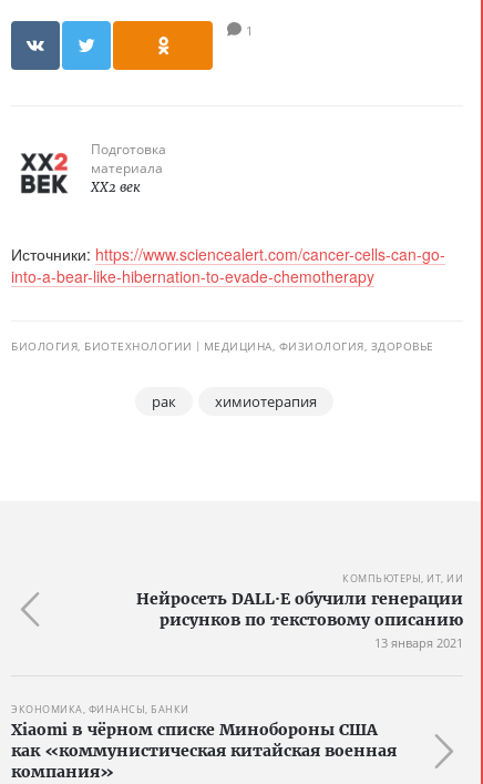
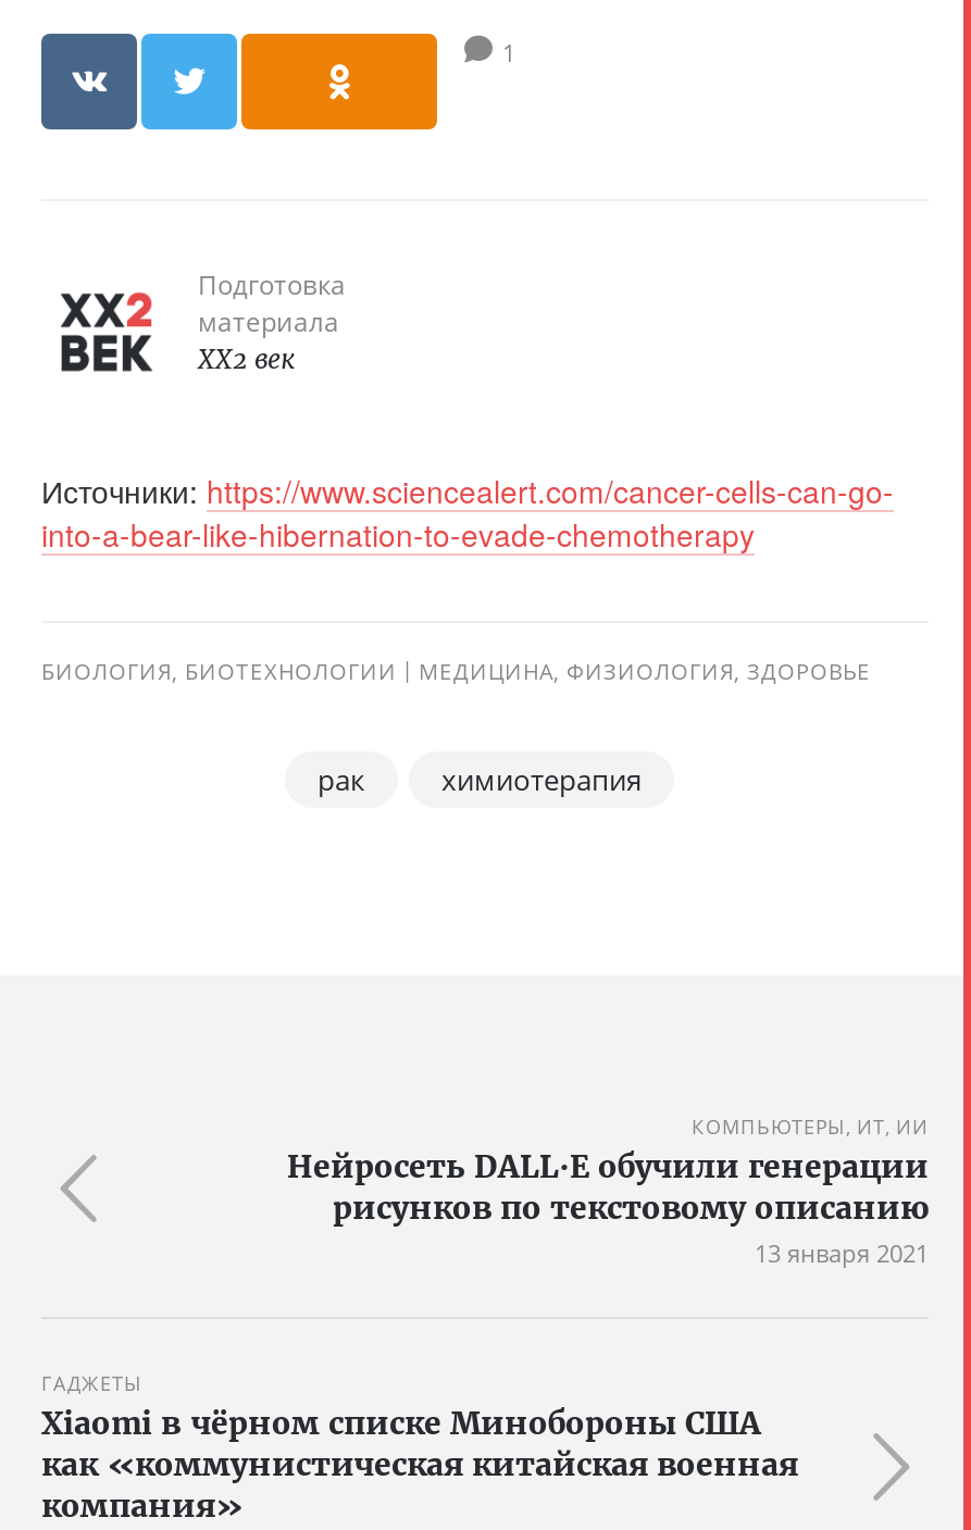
- ЭКОНОМИКА, ФИНАНСЫ, БАНКИ
+ ГАДЖЕТЫ
